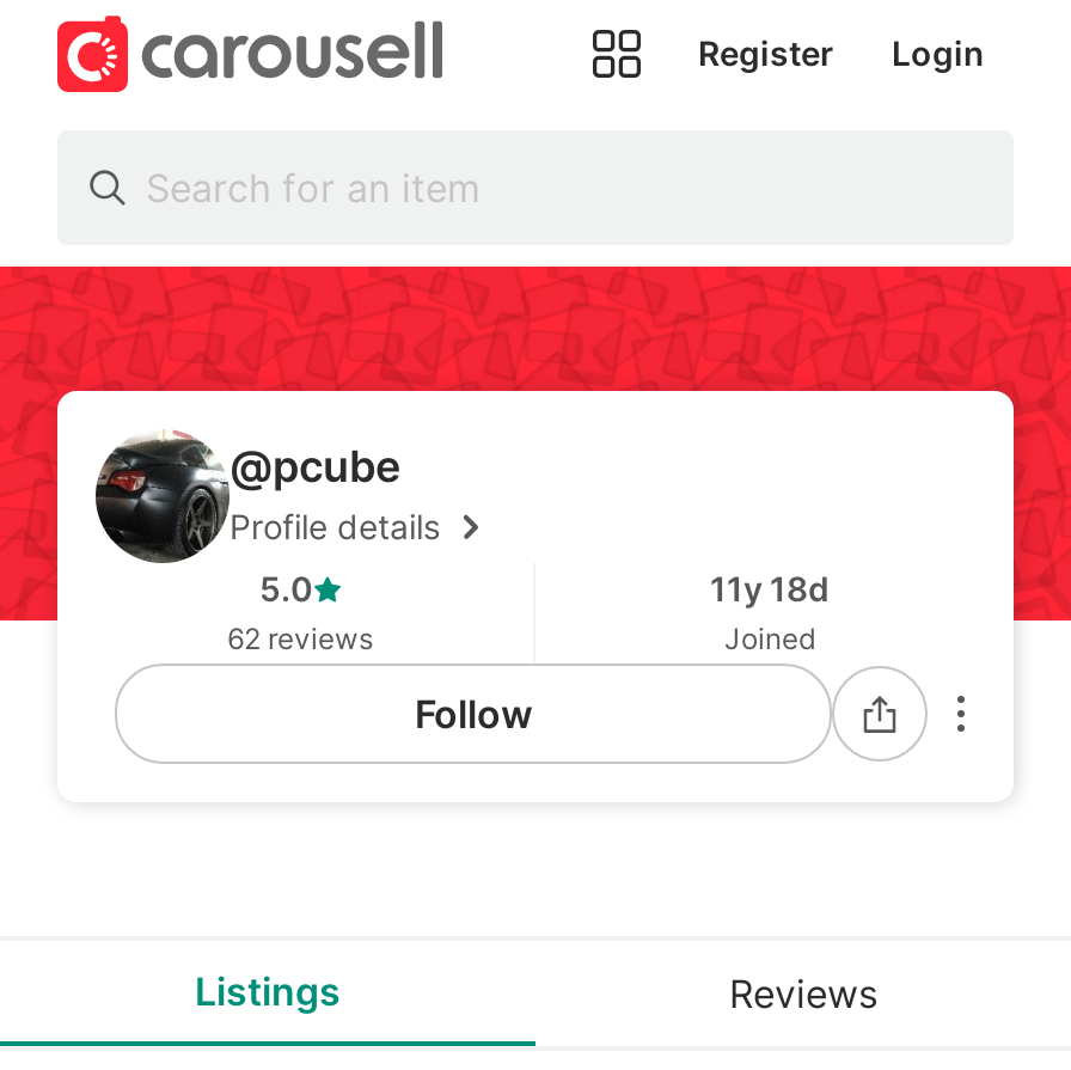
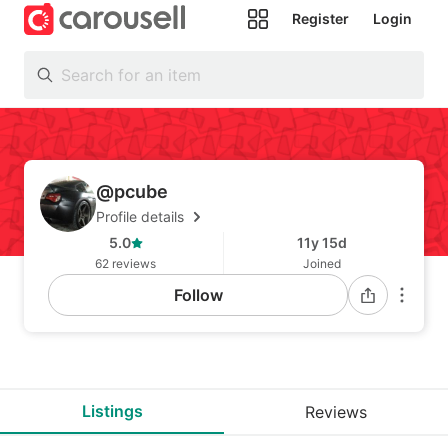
- 11y 18d
+ 11y 15d
